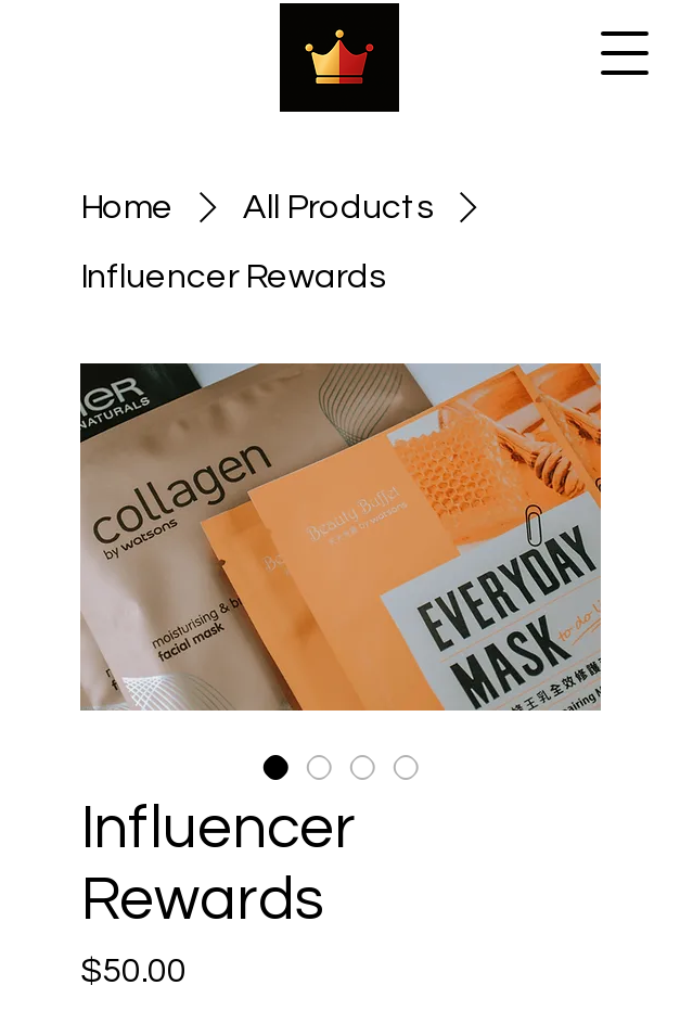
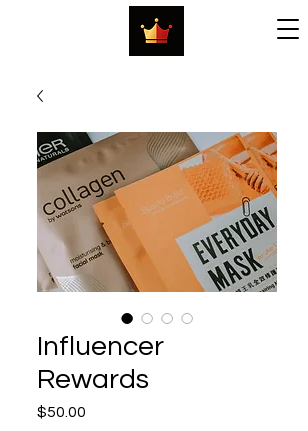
- Home
- All Products
- Influencer Rewards
